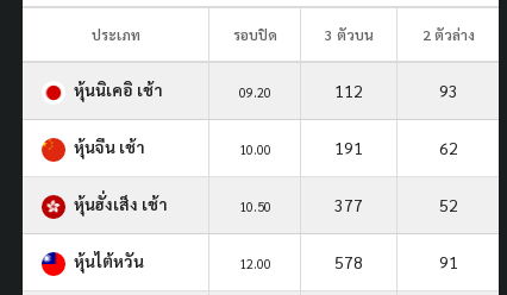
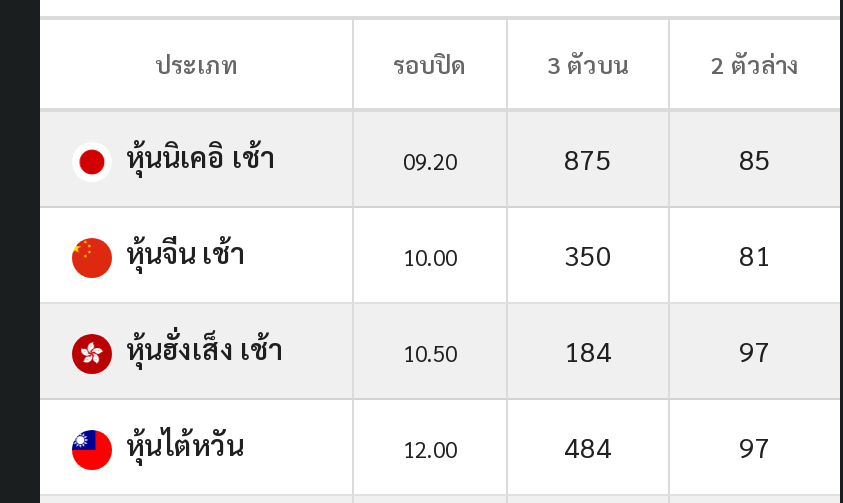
- 112
+ 875

- 93
+ 85

- 191
+ 350

- 62
+ 81

- 377
+ 184

- 52
+ 97

- 578
+ 484

- 91
+ 97
